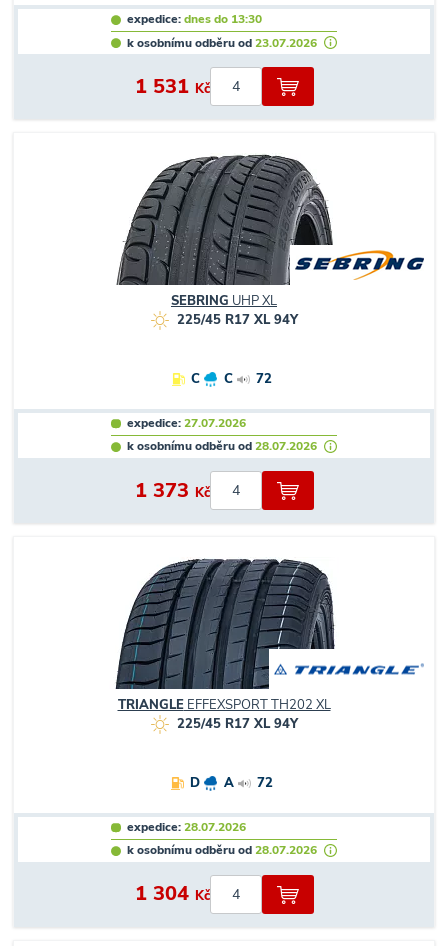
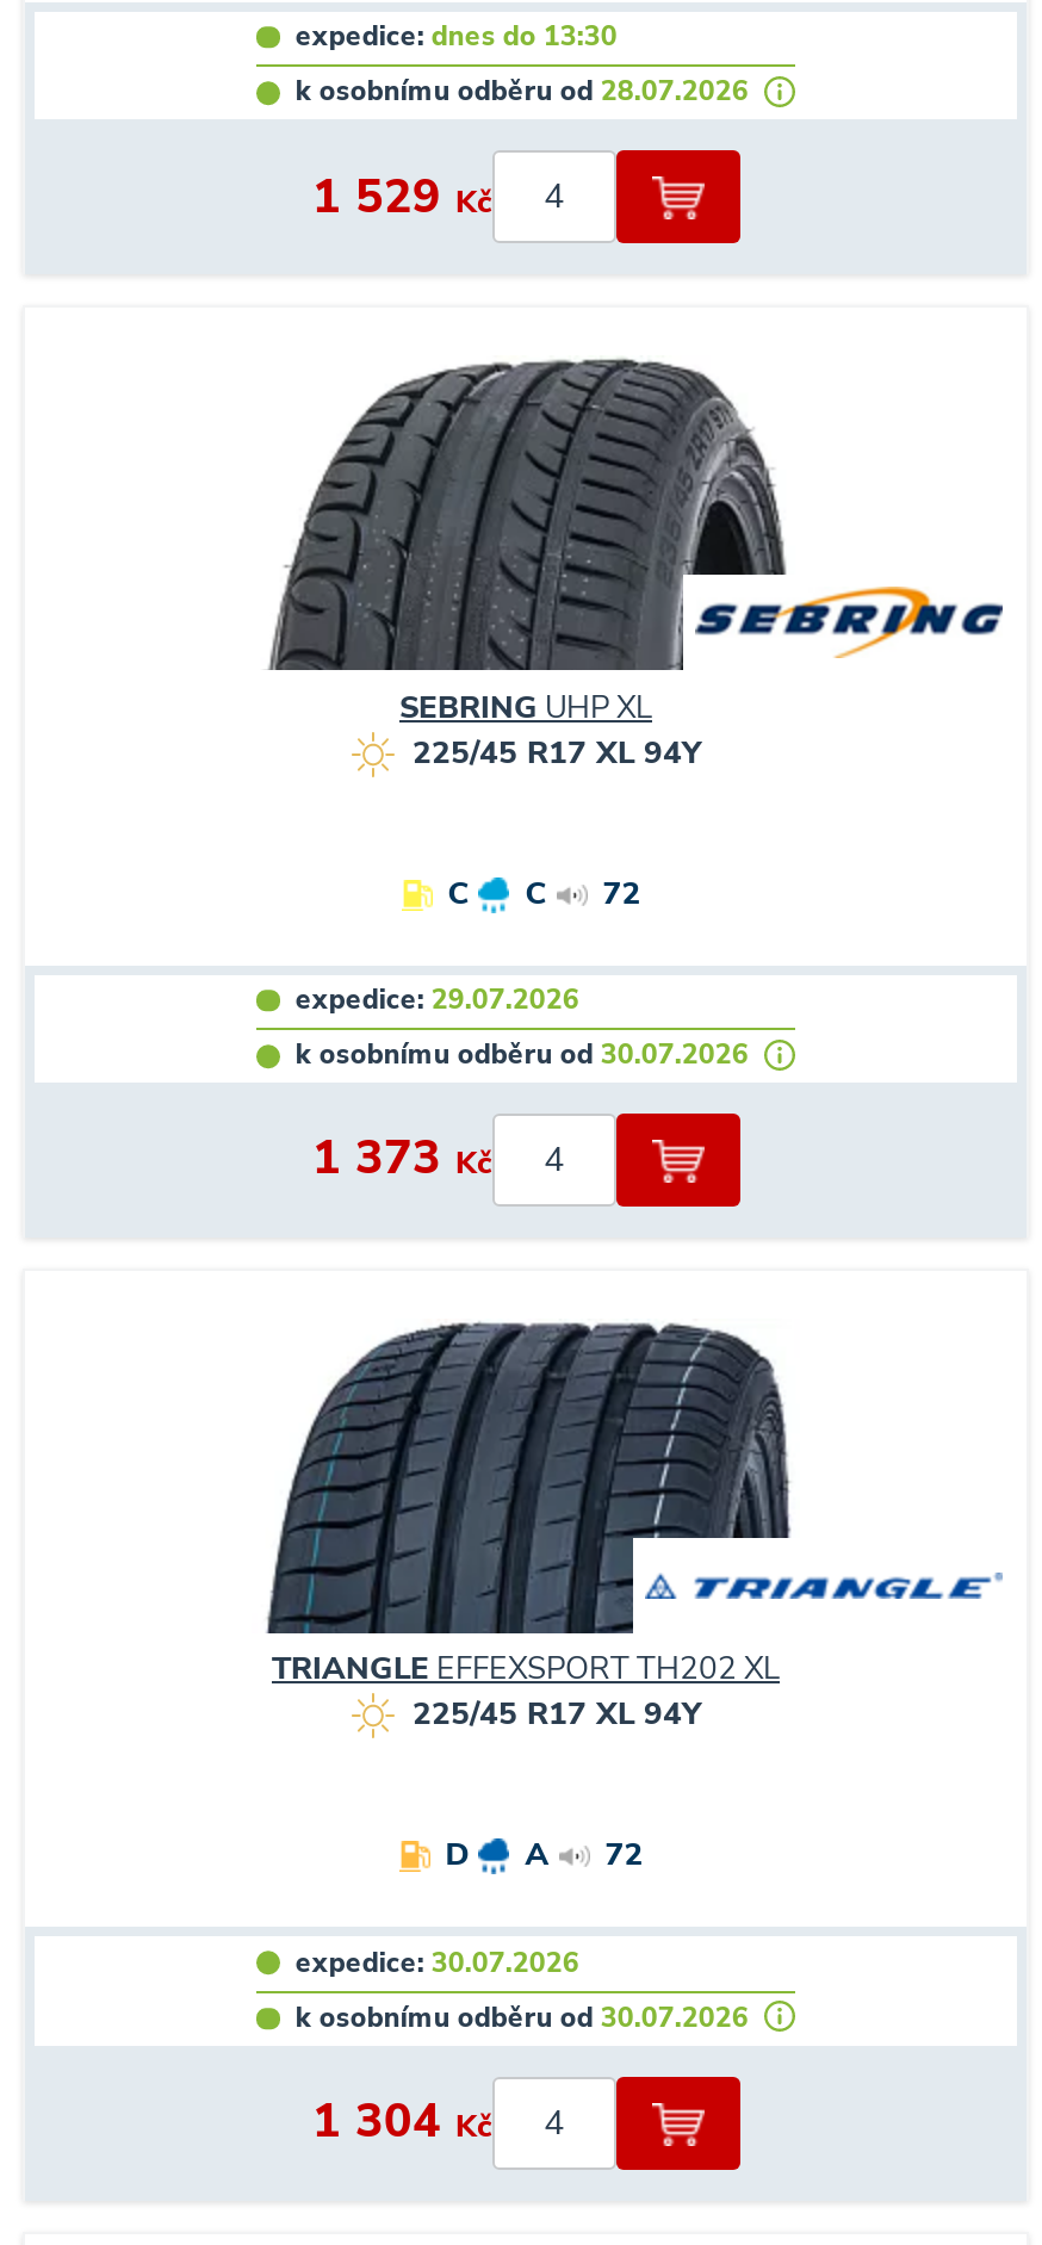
- k osobnímu odběru od 23.07.2026
+ k osobnímu odběru od 28.07.2026

- 1 531 Kč
+ 1 529 Kč

- expedice: 27.07.2026
+ expedice: 29.07.2026

- k osobnímu odběru od 28.07.2026
+ k osobnímu odběru od 30.07.2026

- expedice: 28.07.2026
+ expedice: 30.07.2026

- k osobnímu odběru od 28.07.2026
+ k osobnímu odběru od 30.07.2026
